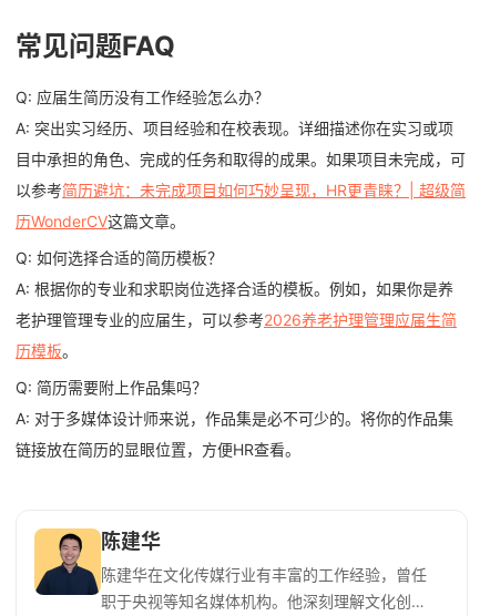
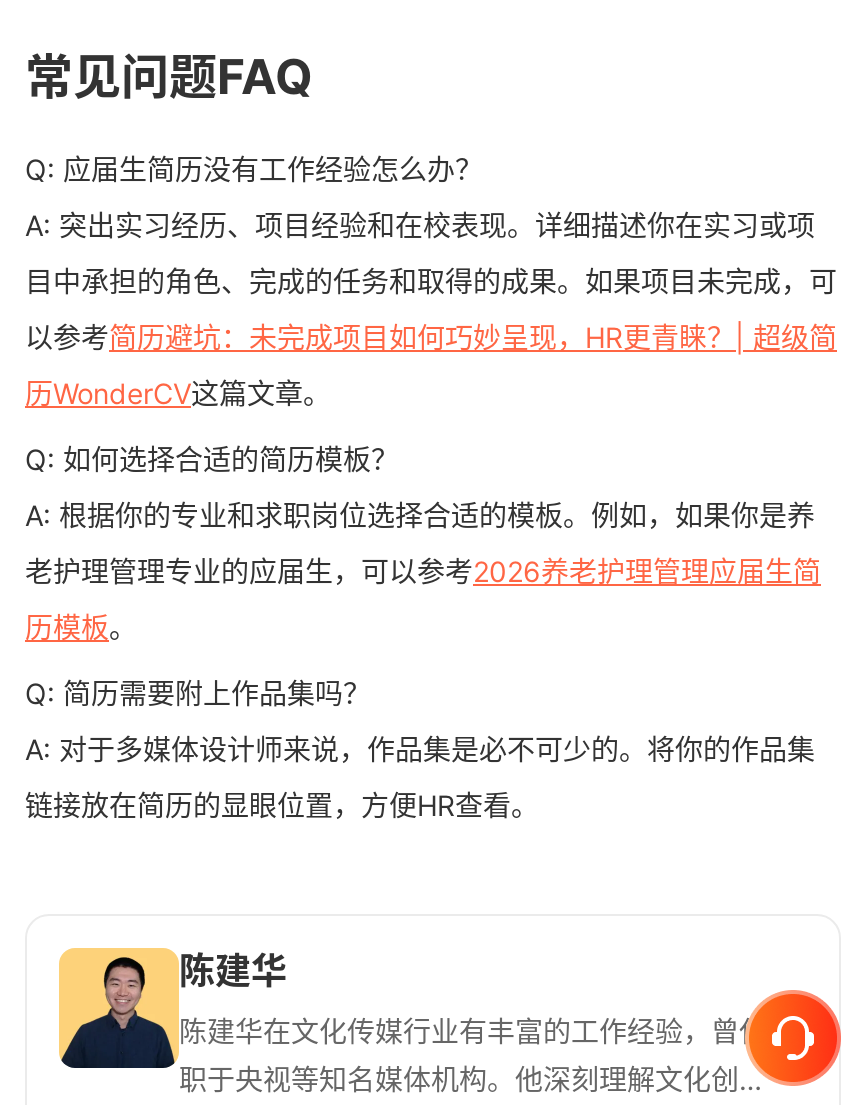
+ [image]
